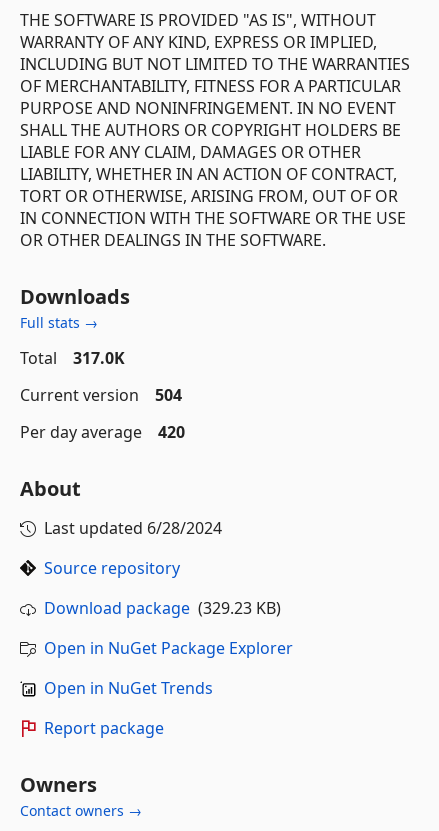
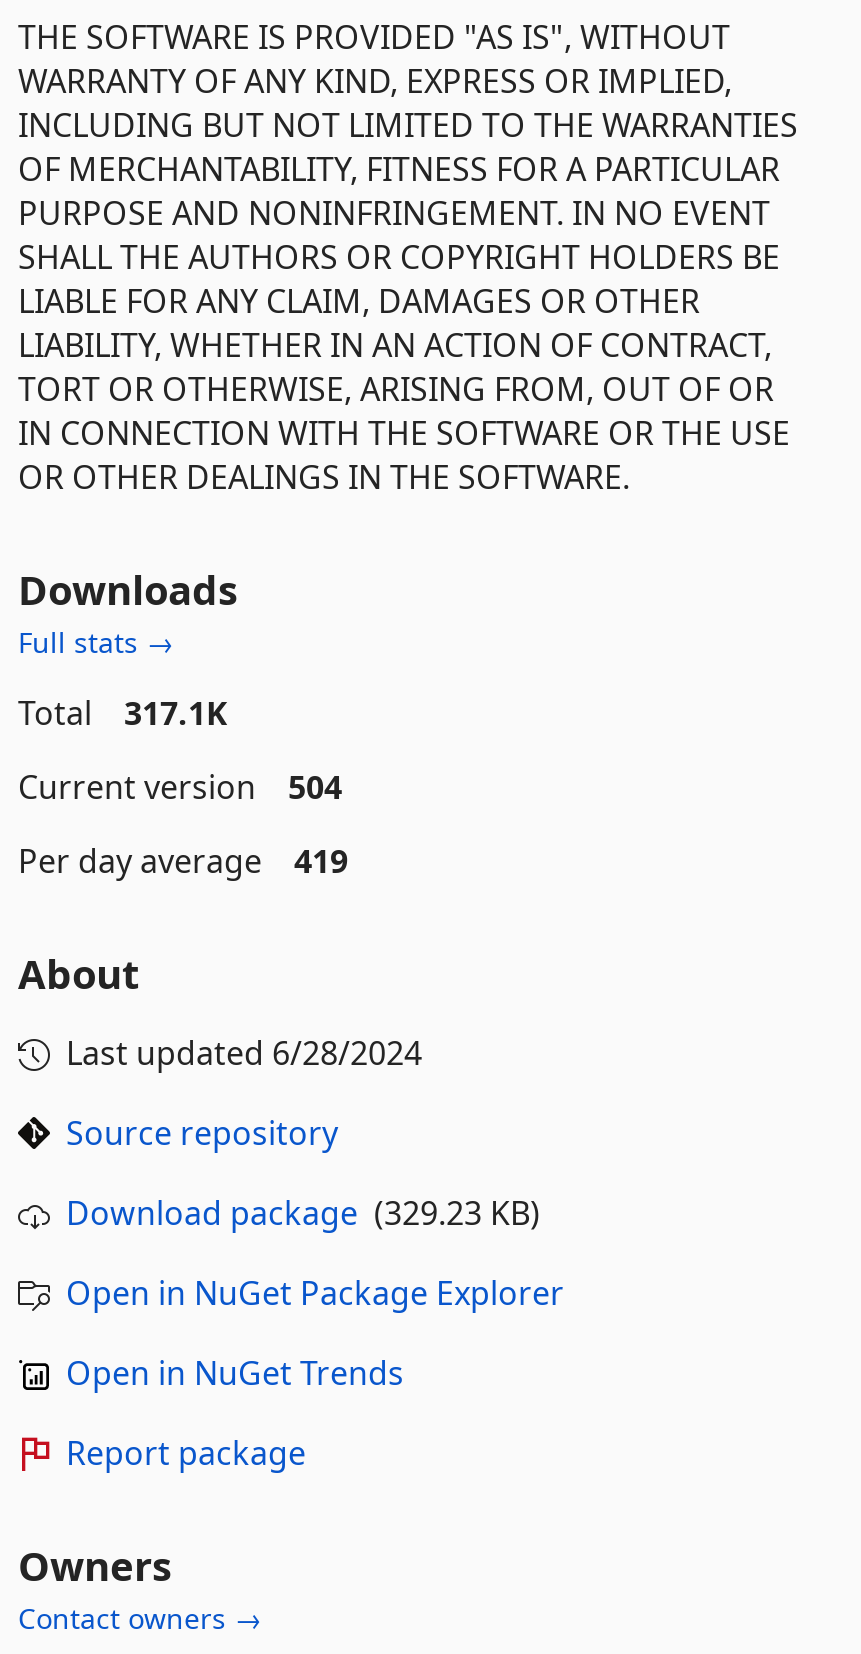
- Total 317.0K
+ Total 317.1K

- Per day average 420
+ Per day average 419
